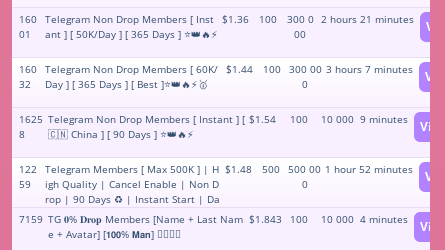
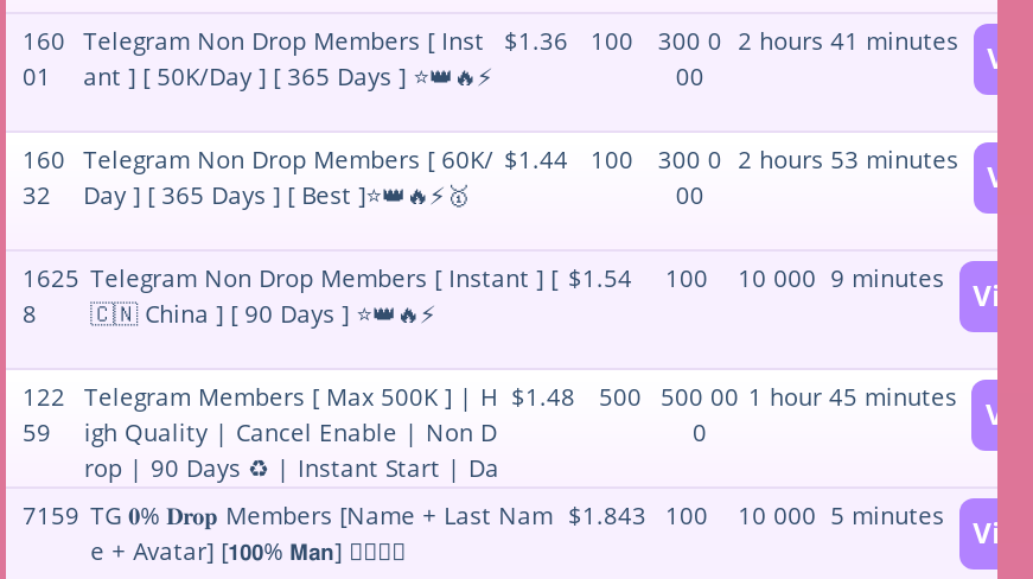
- 2 hours 21 minutes
+ 2 hours 41 minutes

- 3 hours 7 minutes
+ 2 hours 53 minutes

- 1 hour 52 minutes
+ 1 hour 45 minutes

- 10 000 4 minutes
+ 10 000 5 minutes
